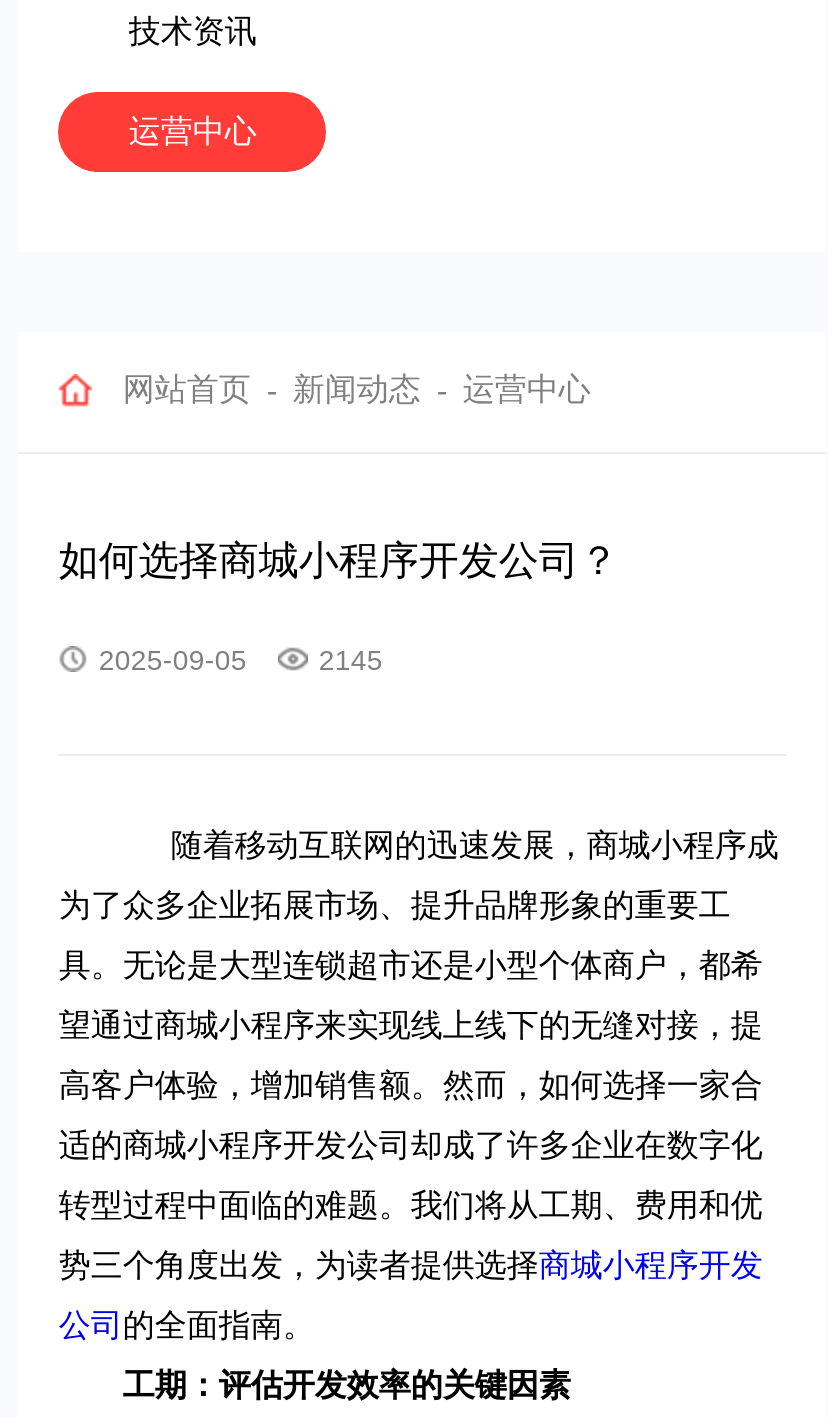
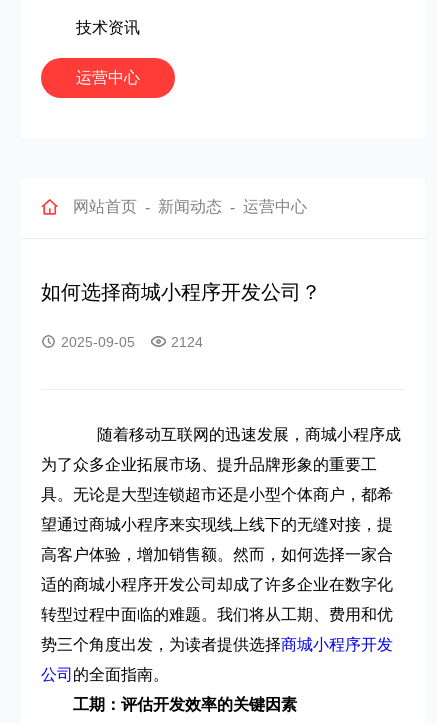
- 2145
+ 2124
